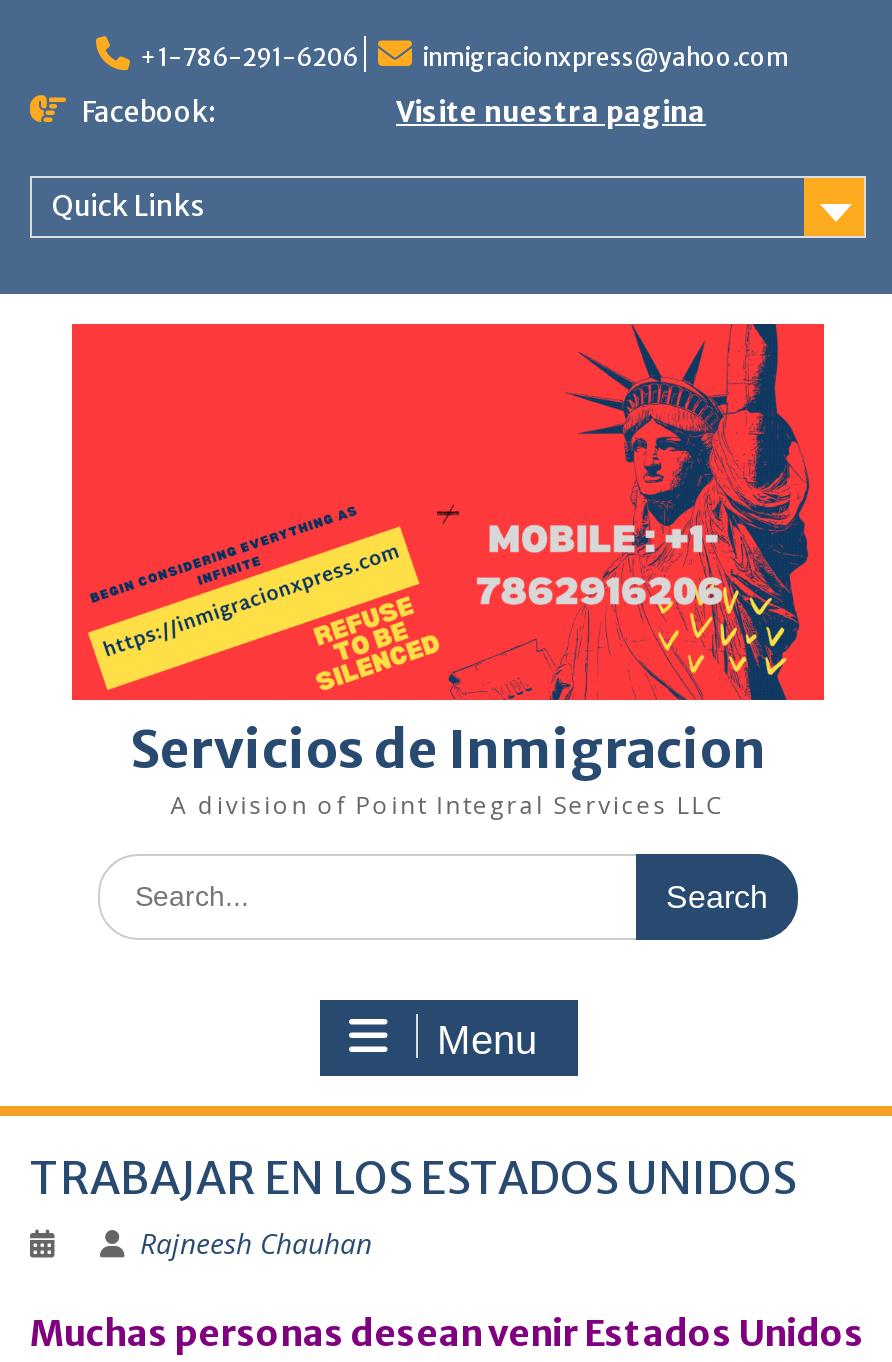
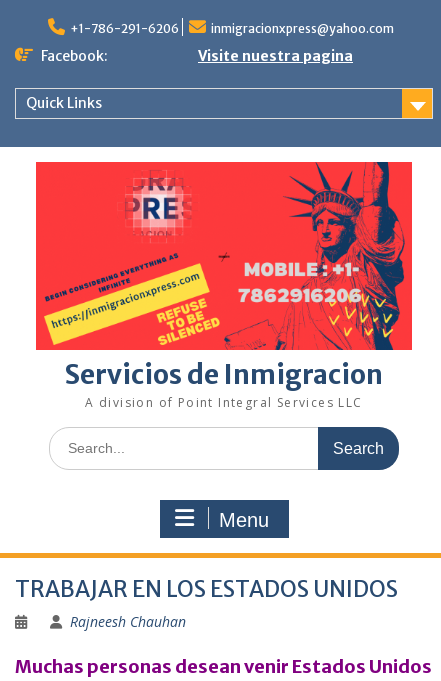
+ [image]
